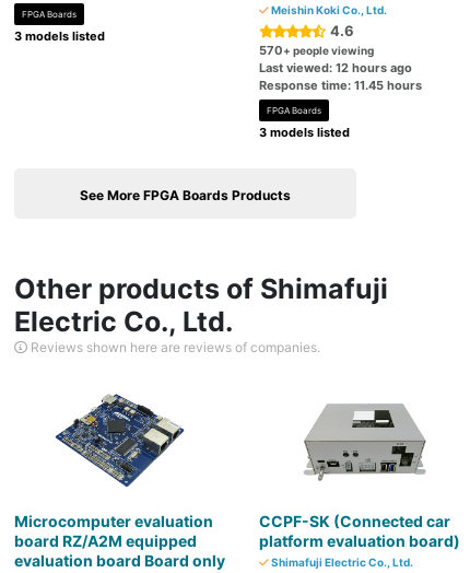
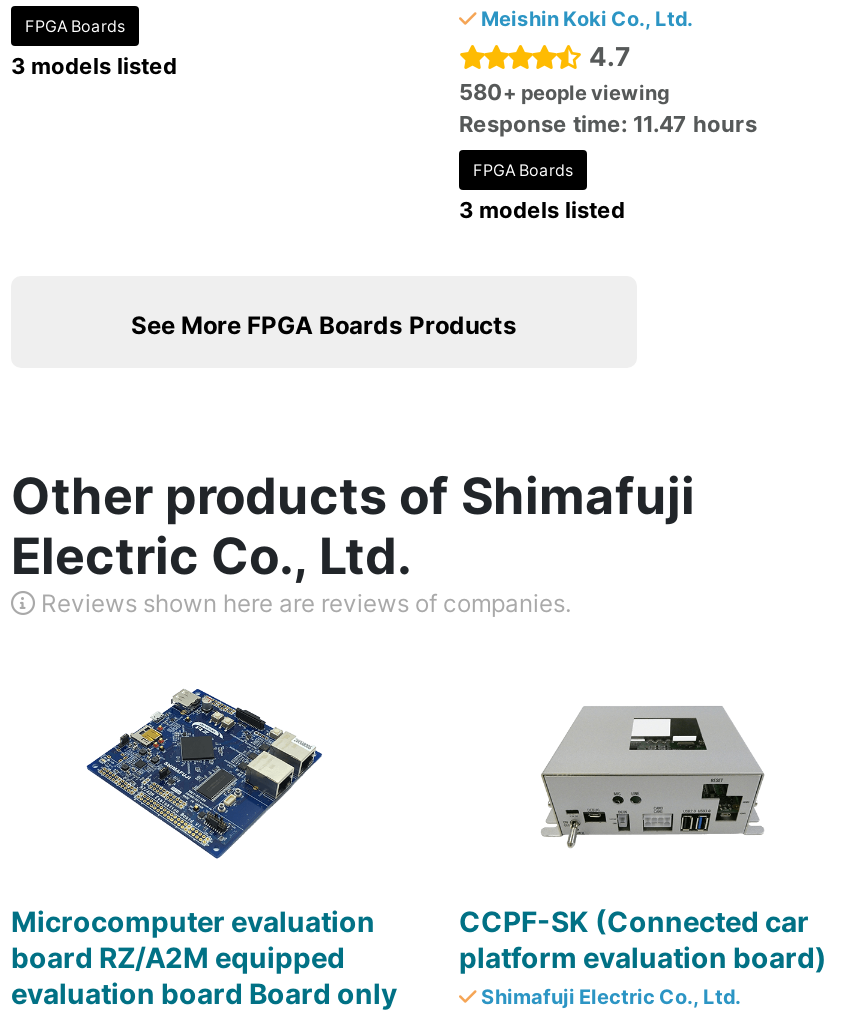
- 4.6
- 570+ people viewing
- Last viewed: 12 hours ago
- Response time: 11.45 hours
+ 4.7
+ 580+ people viewing
+ Response time: 11.47 hours
